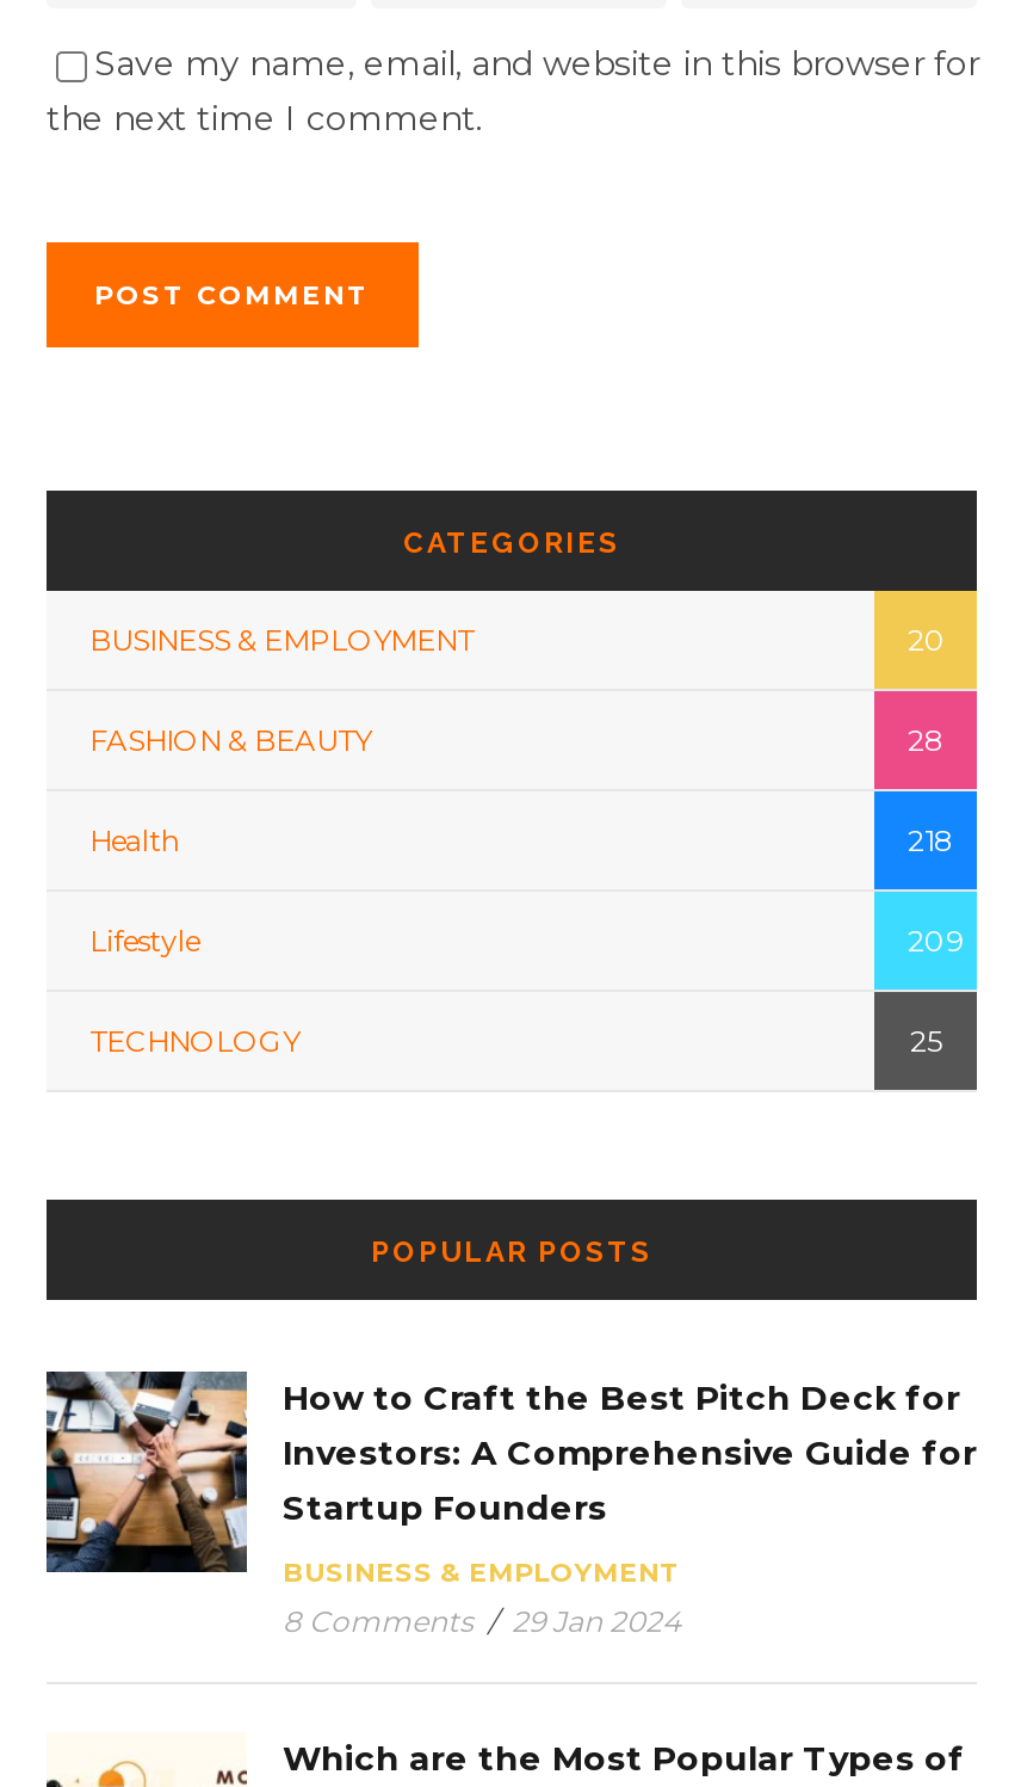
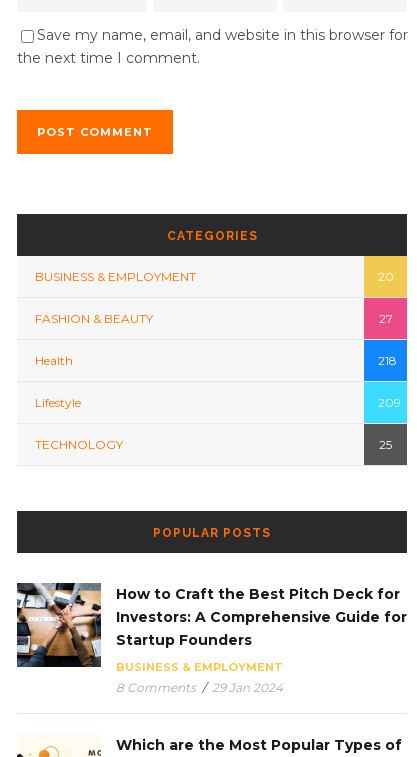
- 28
+ 27
